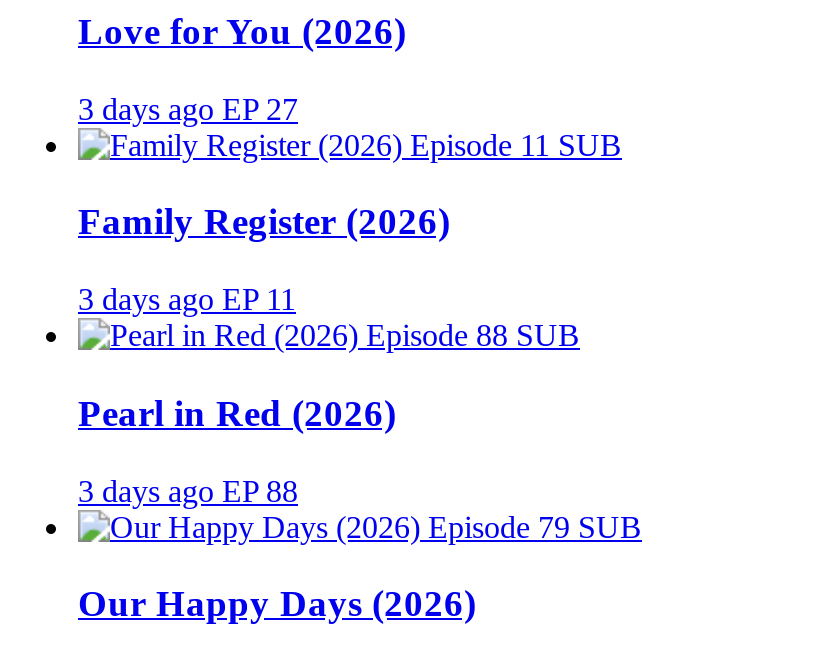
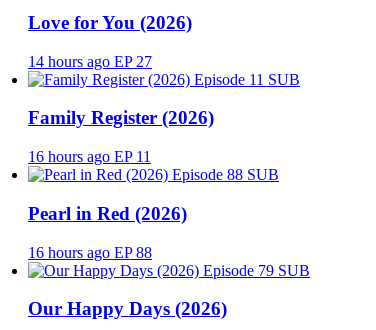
- 3 days ago EP 27
+ 14 hours ago EP 27

- 3 days ago EP 11
+ 16 hours ago EP 11

- 3 days ago EP 88
+ 16 hours ago EP 88
